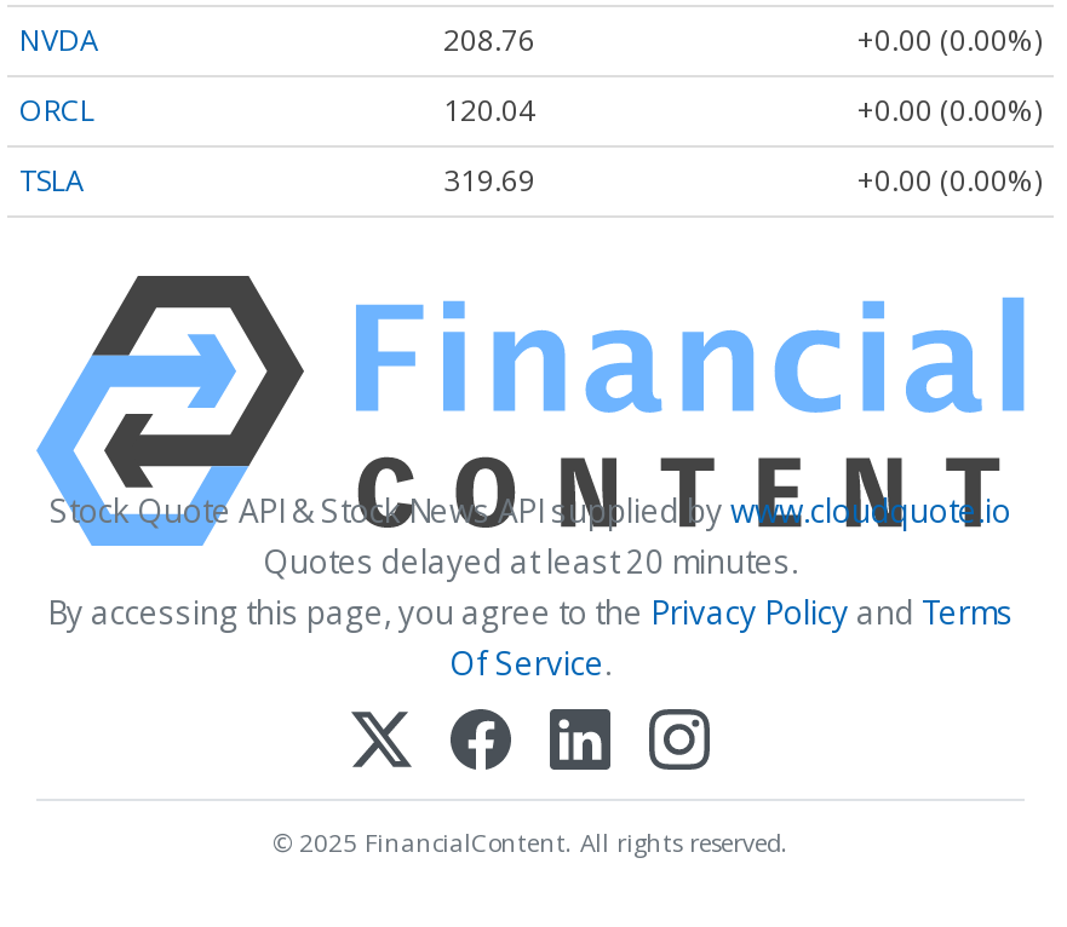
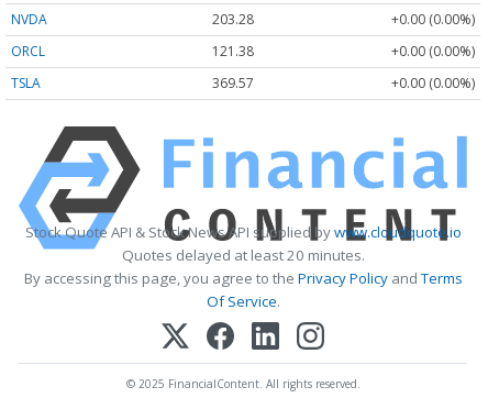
- 208.76
+ 203.28

- 120.04
+ 121.38

- 319.69
+ 369.57
